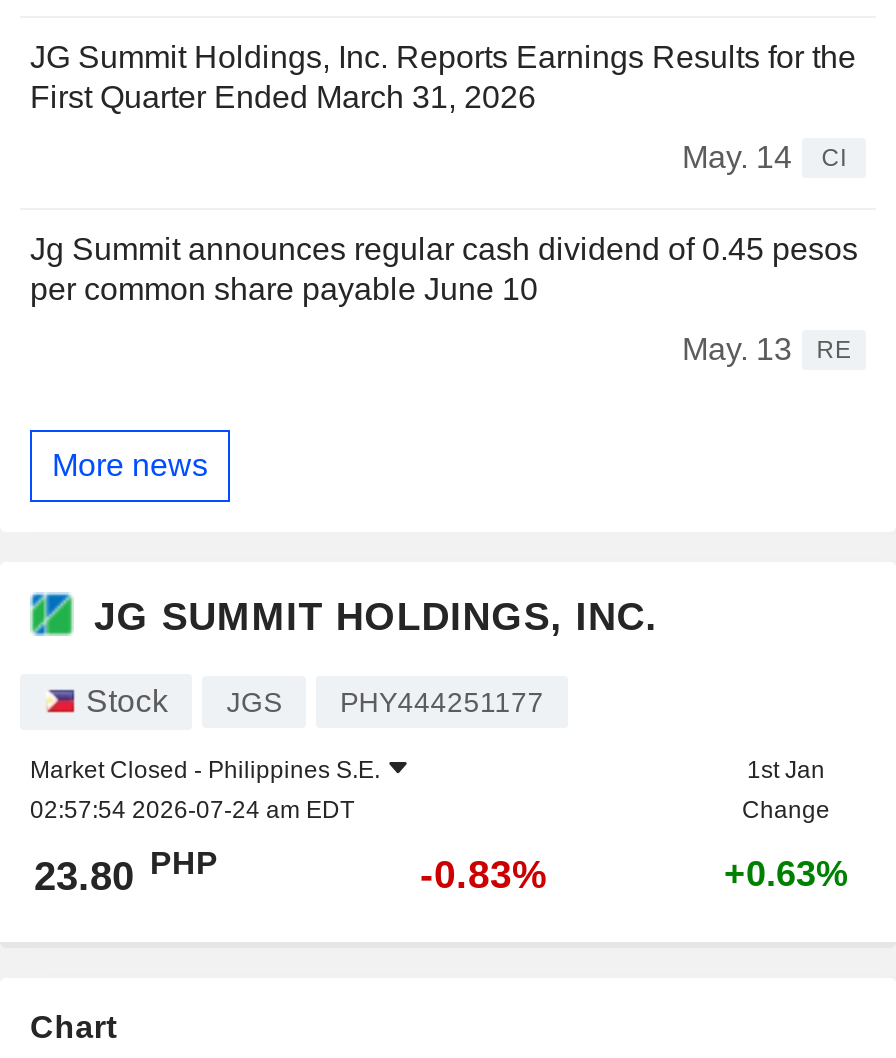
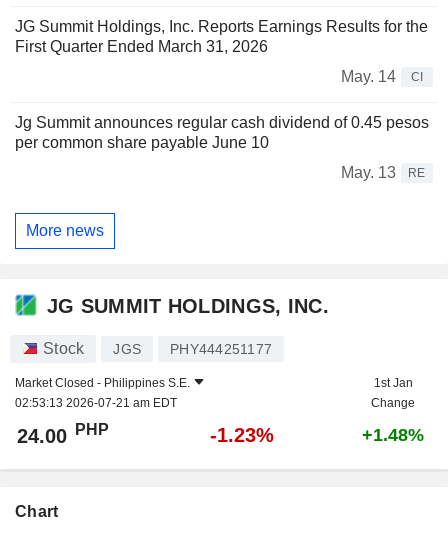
- 02:57:54 2026-07-24 am EDT
+ 02:53:13 2026-07-21 am EDT

- 23.80 PHP
+ 24.00 PHP

- -0.83%
+ -1.23%

- +0.63%
+ +1.48%
